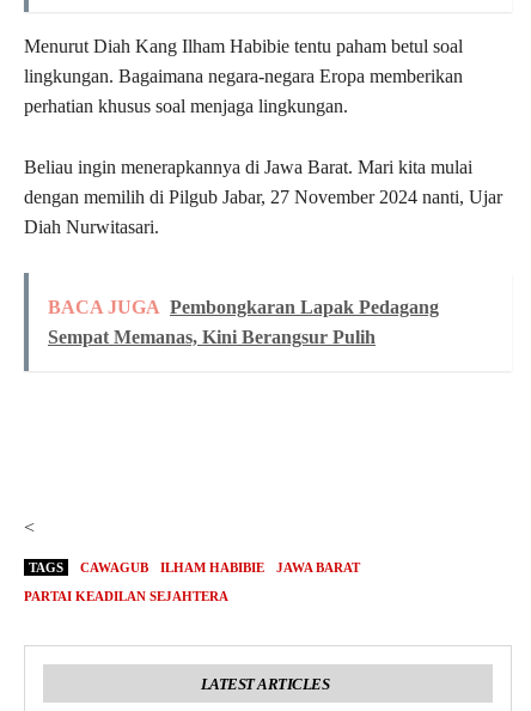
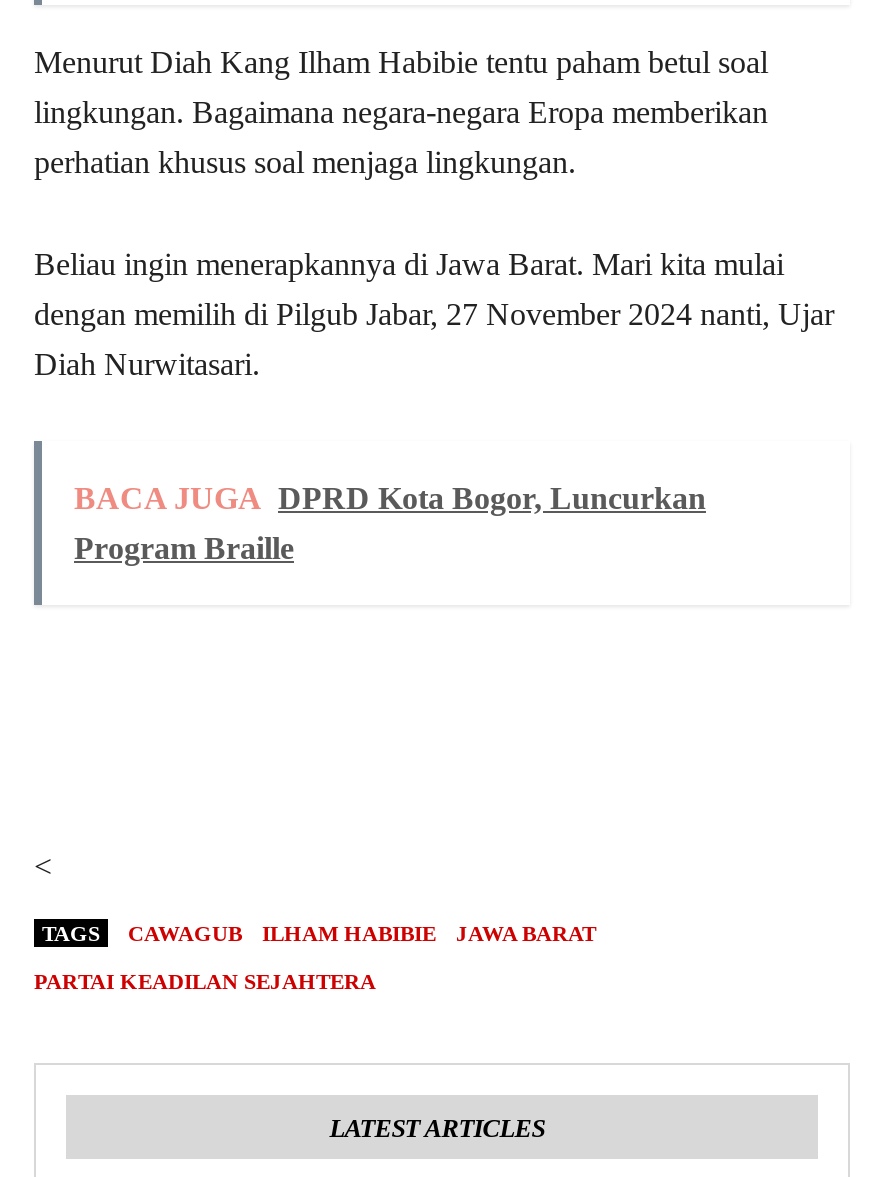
- BACA JUGA Pembongkaran Lapak Pedagang
+ BACA JUGA DPRD Kota Bogor, Luncurkan

- Sempat Memanas, Kini Berangsur Pulih
+ Program Braille
